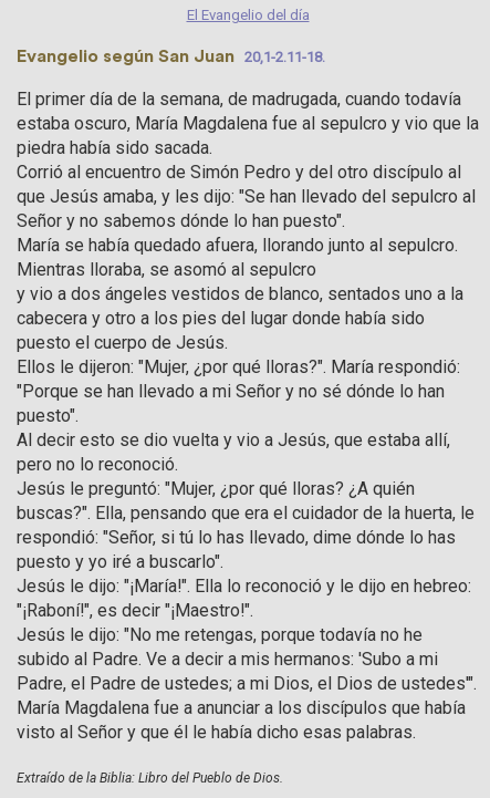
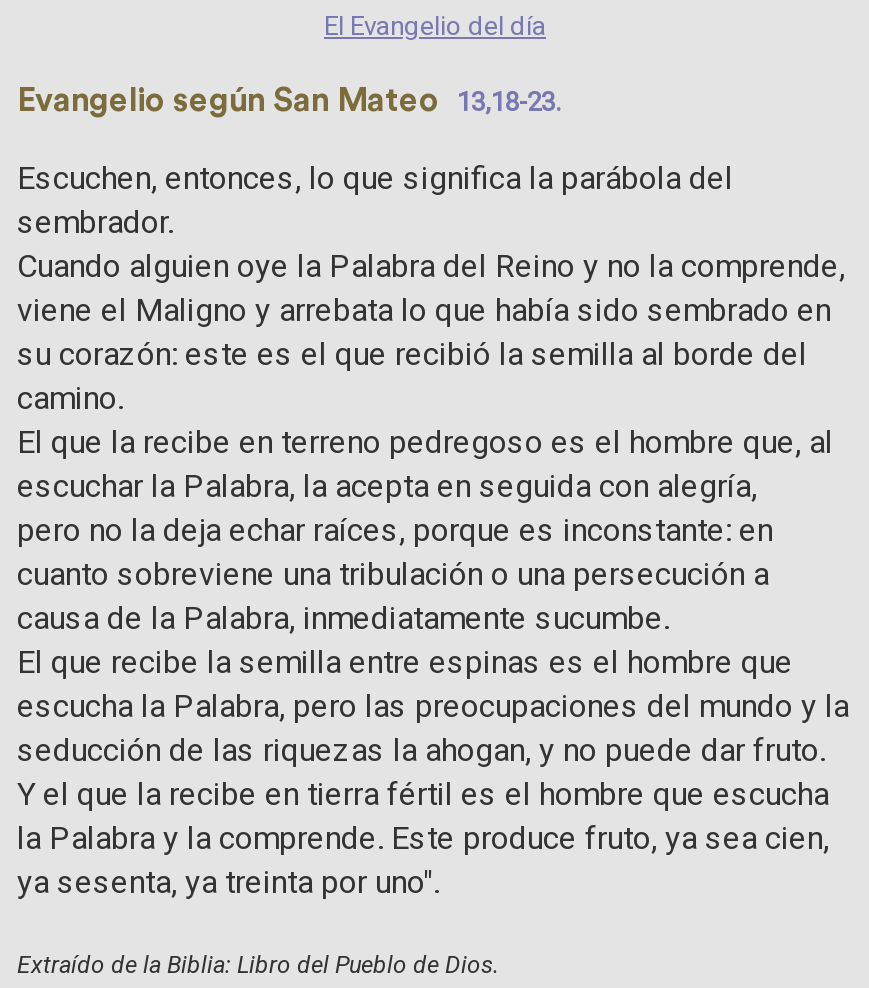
- Evangelio según San Juan 20,1-2.11-18.
+ Evangelio según San Mateo 13,18-23.

- El primer día de la semana, de madrugada, cuando todavía
- estaba oscuro, María Magdalena fue al sepulcro y vio que la
- piedra había sido sacada.
- Corrió al encuentro de Simón Pedro y del otro discípulo al
- que Jesús amaba, y les dijo: "Se han llevado del sepulcro al
- Señor y no sabemos dónde lo han puesto".
- María se había quedado afuera, llorando junto al sepulcro.
- Mientras lloraba, se asomó al sepulcro
- y vio a dos ángeles vestidos de blanco, sentados uno a la
- cabecera y otro a los pies del lugar donde había sido
- puesto el cuerpo de Jesús.
- Ellos le dijeron: "Mujer, ¿por qué lloras?". María respondió:
- "Porque se han llevado a mi Señor y no sé dónde lo han
- puesto".
- Al decir esto se dio vuelta y vio a Jesús, que estaba allí,
- pero no lo reconoció.
- Jesús le preguntó: "Mujer, ¿por qué lloras? ¿A quién
- buscas?". Ella, pensando que era el cuidador de la huerta, le
- respondió: "Señor, si tú lo has llevado, dime dónde lo has
- puesto y yo iré a buscarlo".
- Jesús le dijo: "¡María!". Ella lo reconoció y le dijo en hebreo:
- "¡Raboní!", es decir "¡Maestro!".
- Jesús le dijo: "No me retengas, porque todavía no he
- subido al Padre. Ve a decir a mis hermanos: 'Subo a mi
- Padre, el Padre de ustedes; a mi Dios, el Dios de ustedes'".
- María Magdalena fue a anunciar a los discípulos que había
- visto al Señor y que él le había dicho esas palabras.
+ Escuchen, entonces, lo que significa la parábola del
+ sembrador.
+ Cuando alguien oye la Palabra del Reino y no la comprende,
+ viene el Maligno y arrebata lo que había sido sembrado en
+ su corazón: este es el que recibió la semilla al borde del
+ camino.
+ El que la recibe en terreno pedregoso es el hombre que, al
+ escuchar la Palabra, la acepta en seguida con alegría,
+ pero no la deja echar raíces, porque es inconstante: en
+ cuanto sobreviene una tribulación o una persecución a
+ causa de la Palabra, inmediatamente sucumbe.
+ El que recibe la semilla entre espinas es el hombre que
+ escucha la Palabra, pero las preocupaciones del mundo y la
+ seducción de las riquezas la ahogan, y no puede dar fruto.
+ Y el que la recibe en tierra fértil es el hombre que escucha
+ la Palabra y la comprende. Este produce fruto, ya sea cien,
+ ya sesenta, ya treinta por uno".
